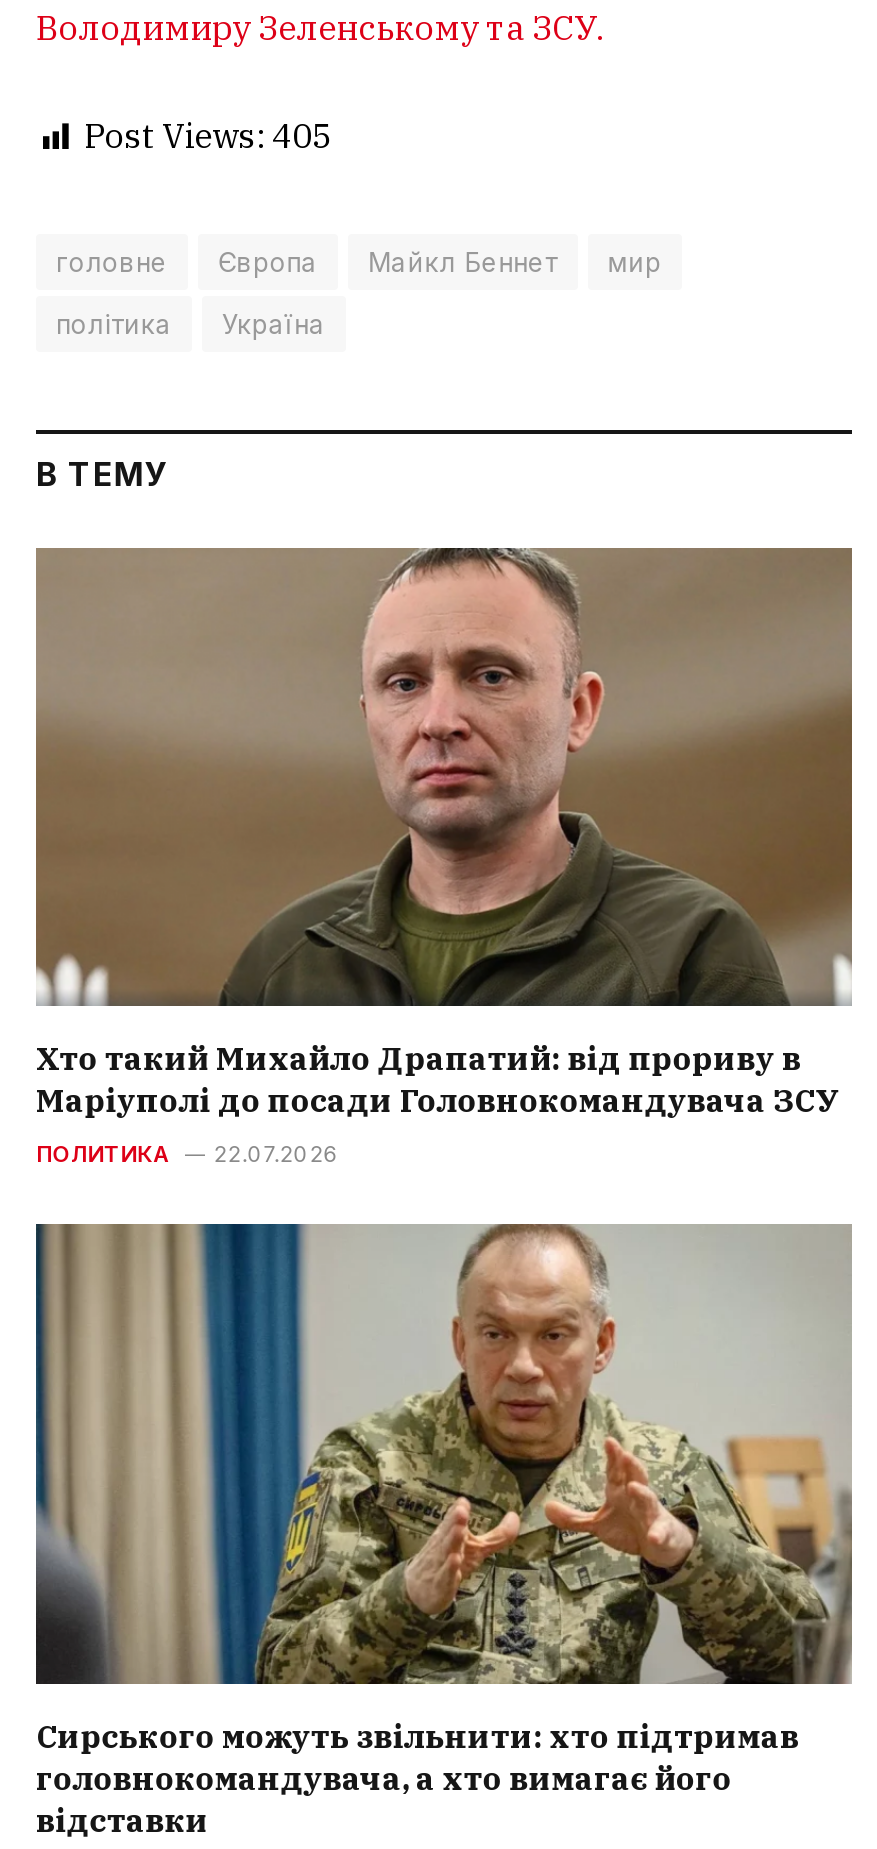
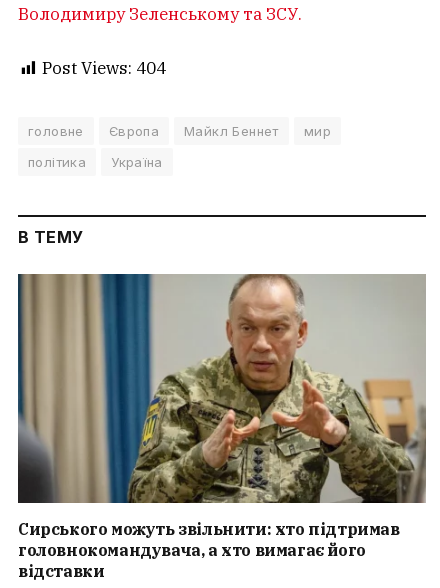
- Post Views: 405
+ Post Views: 404

- [image]
- Хто такий Михайло Драпатий: від прориву в
- Маріуполі до посади Головнокомандувача ЗСУ
- ПОЛИТИКА
- 22.07.2026
